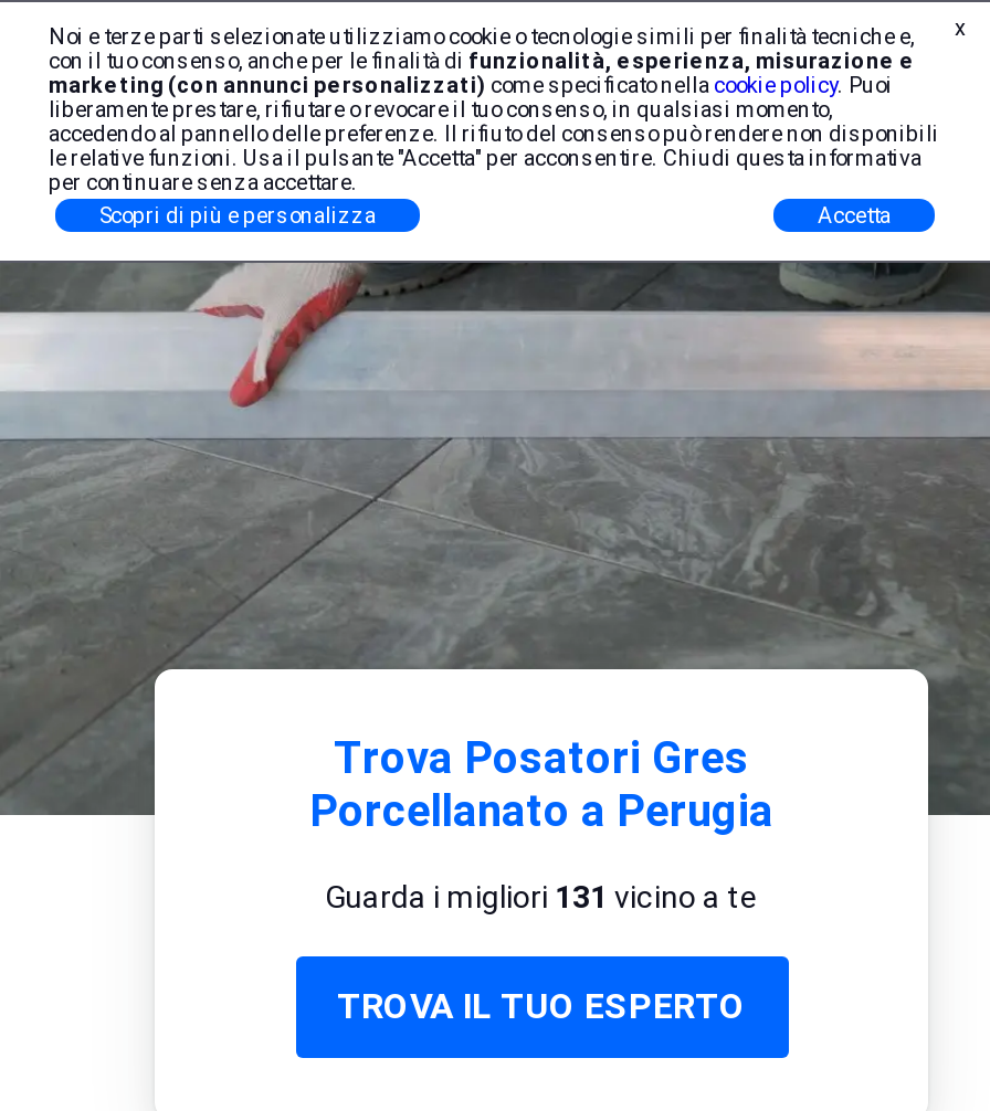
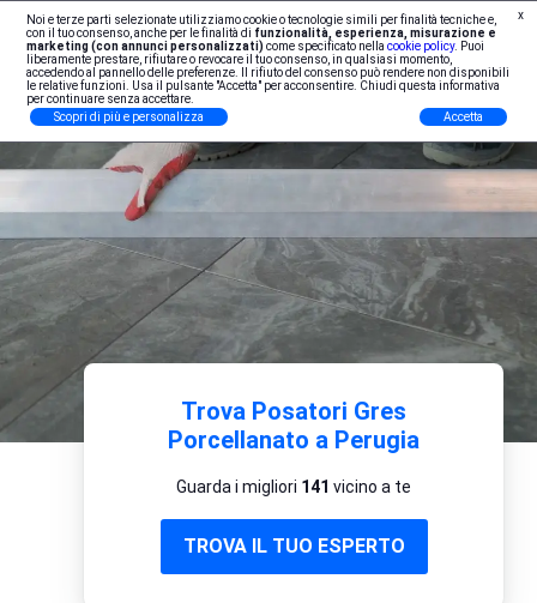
- Guarda i migliori 131 vicino a te
+ Guarda i migliori 141 vicino a te
